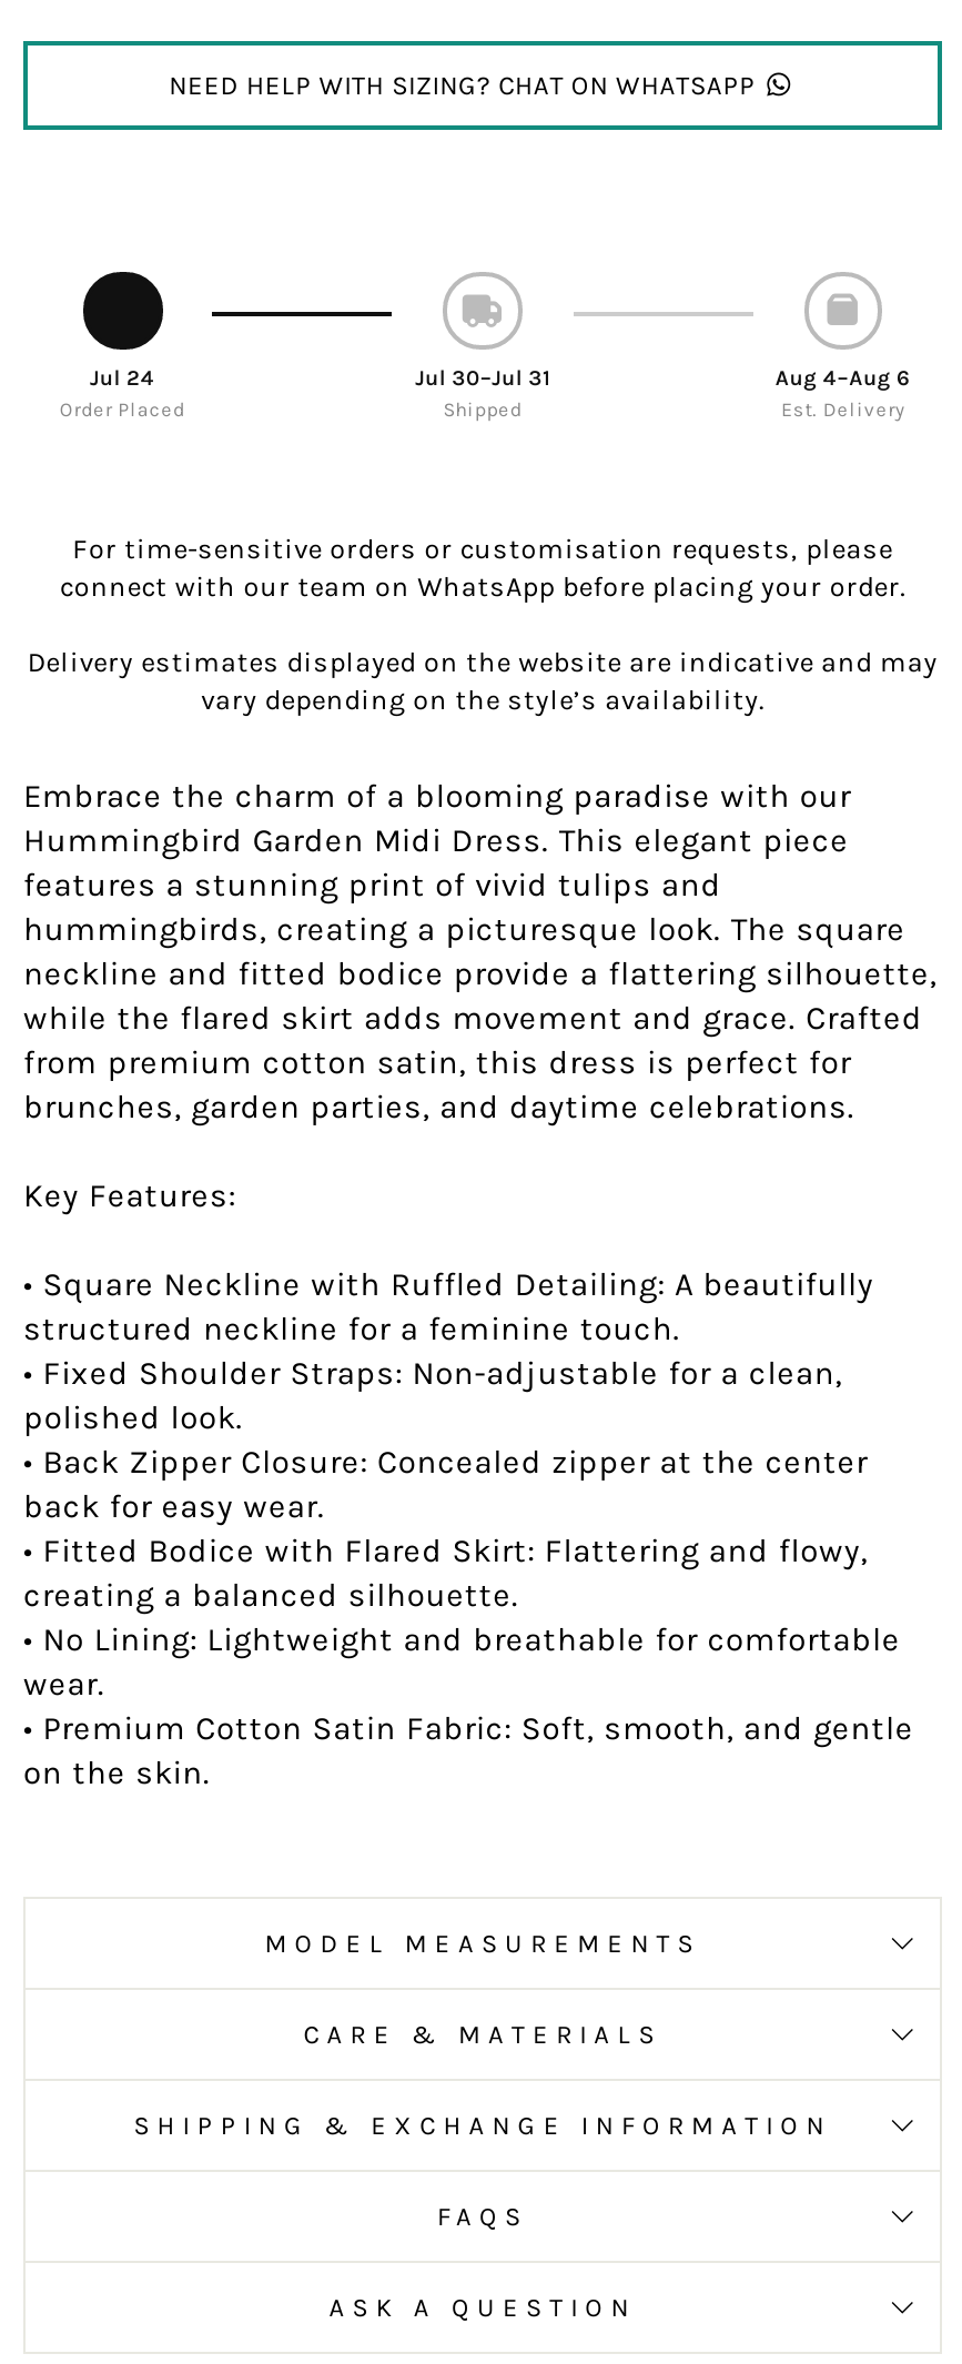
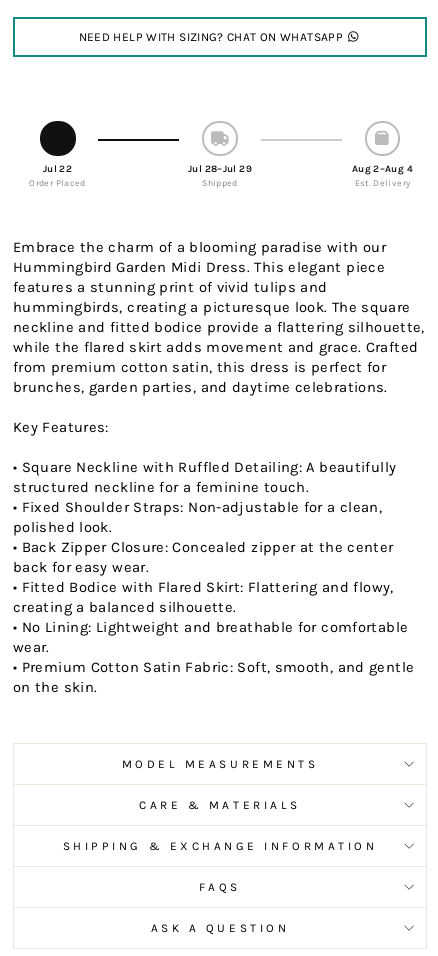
- Jul 24
+ Jul 22

- Jul 30–Jul 31
+ Jul 28–Jul 29

- Aug 4–Aug 6
+ Aug 2–Aug 4

- For time-sensitive orders or customisation requests, please
- connect with our team on WhatsApp before placing your order.
- Delivery estimates displayed on the website are indicative and may
- vary depending on the style’s availability.
